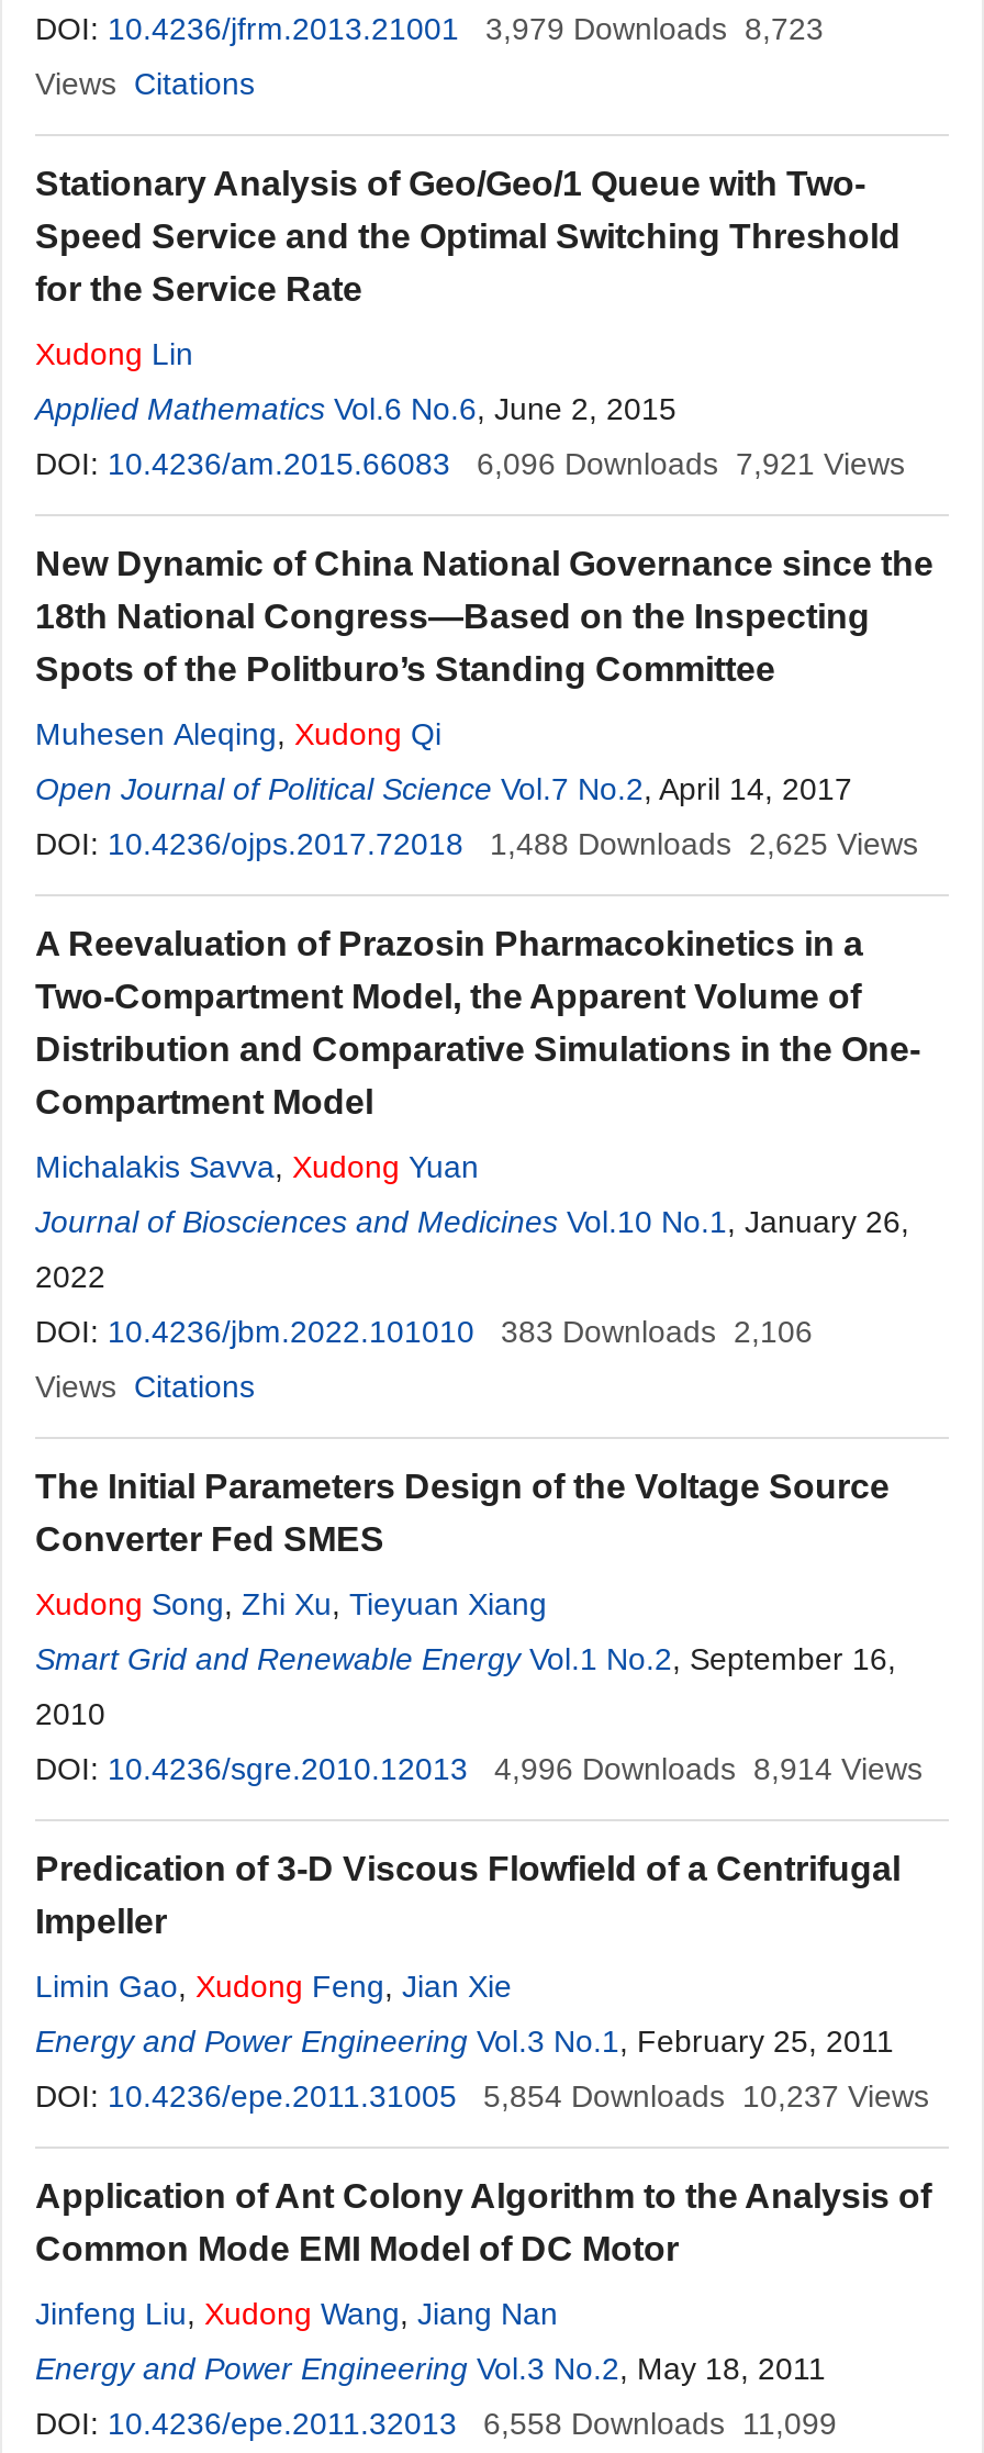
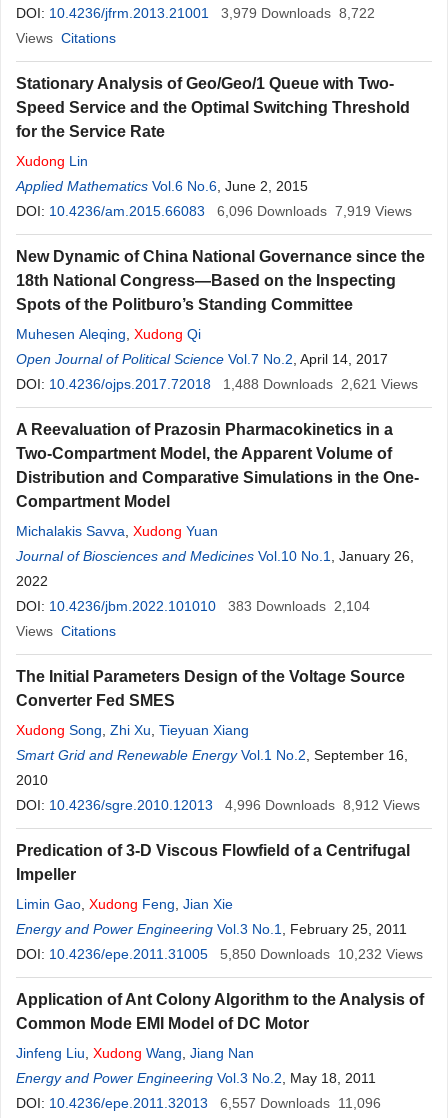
- DOI: 10.4236/jfrm.2013.21001 3,979 Downloads 8,723
+ DOI: 10.4236/jfrm.2013.21001 3,979 Downloads 8,722

- 6,096 Downloads 7,921 Views
+ 6,096 Downloads 7,919 Views

- 1,488 Downloads 2,625 Views
+ 1,488 Downloads 2,621 Views

- DOI: 10.4236/jbm.2022.101010 383 Downloads 2,106
+ DOI: 10.4236/jbm.2022.101010 383 Downloads 2,104

- 4,996 Downloads 8,914 Views
+ 4,996 Downloads 8,912 Views

- 5,854 Downloads 10,237 Views
+ 5,850 Downloads 10,232 Views

- DOI: 10.4236/epe.2011.32013 6,558 Downloads 11,099
+ DOI: 10.4236/epe.2011.32013 6,557 Downloads 11,096
